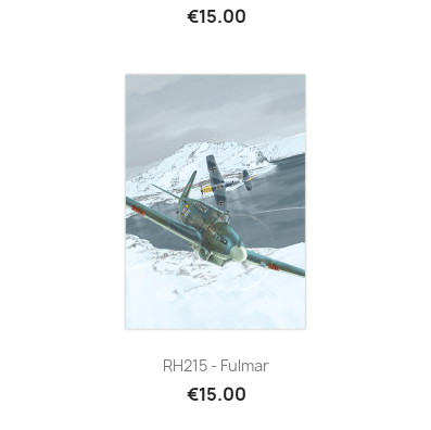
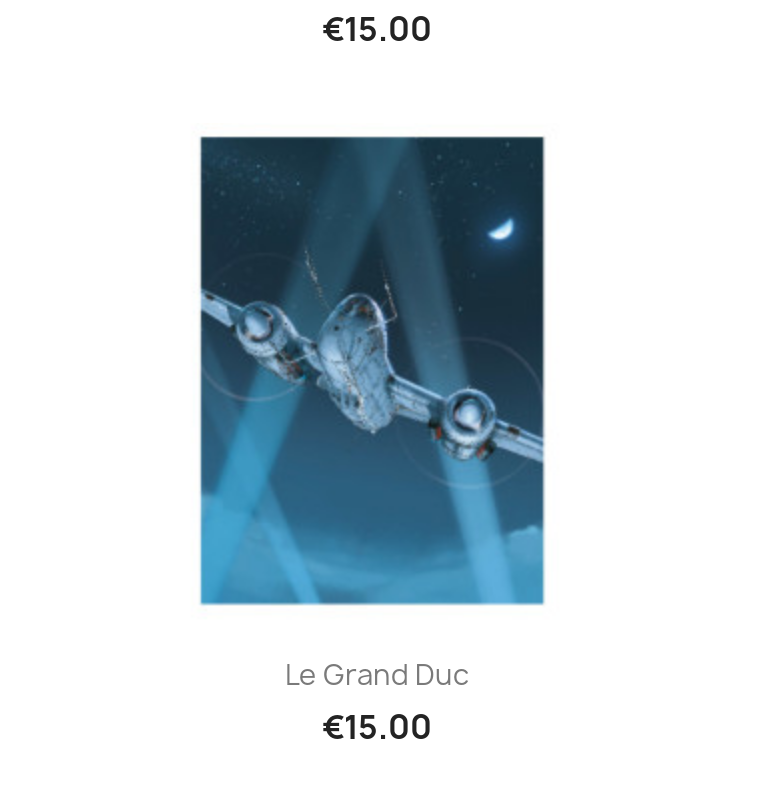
- [image]
- RH215 - Fulmar
+ [image]
+ Le Grand Duc
